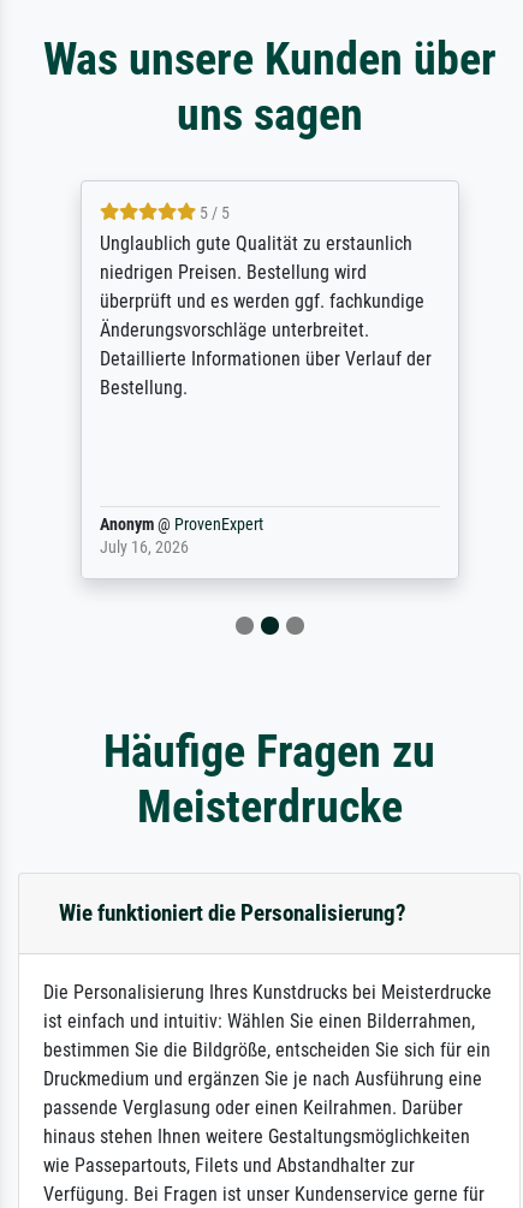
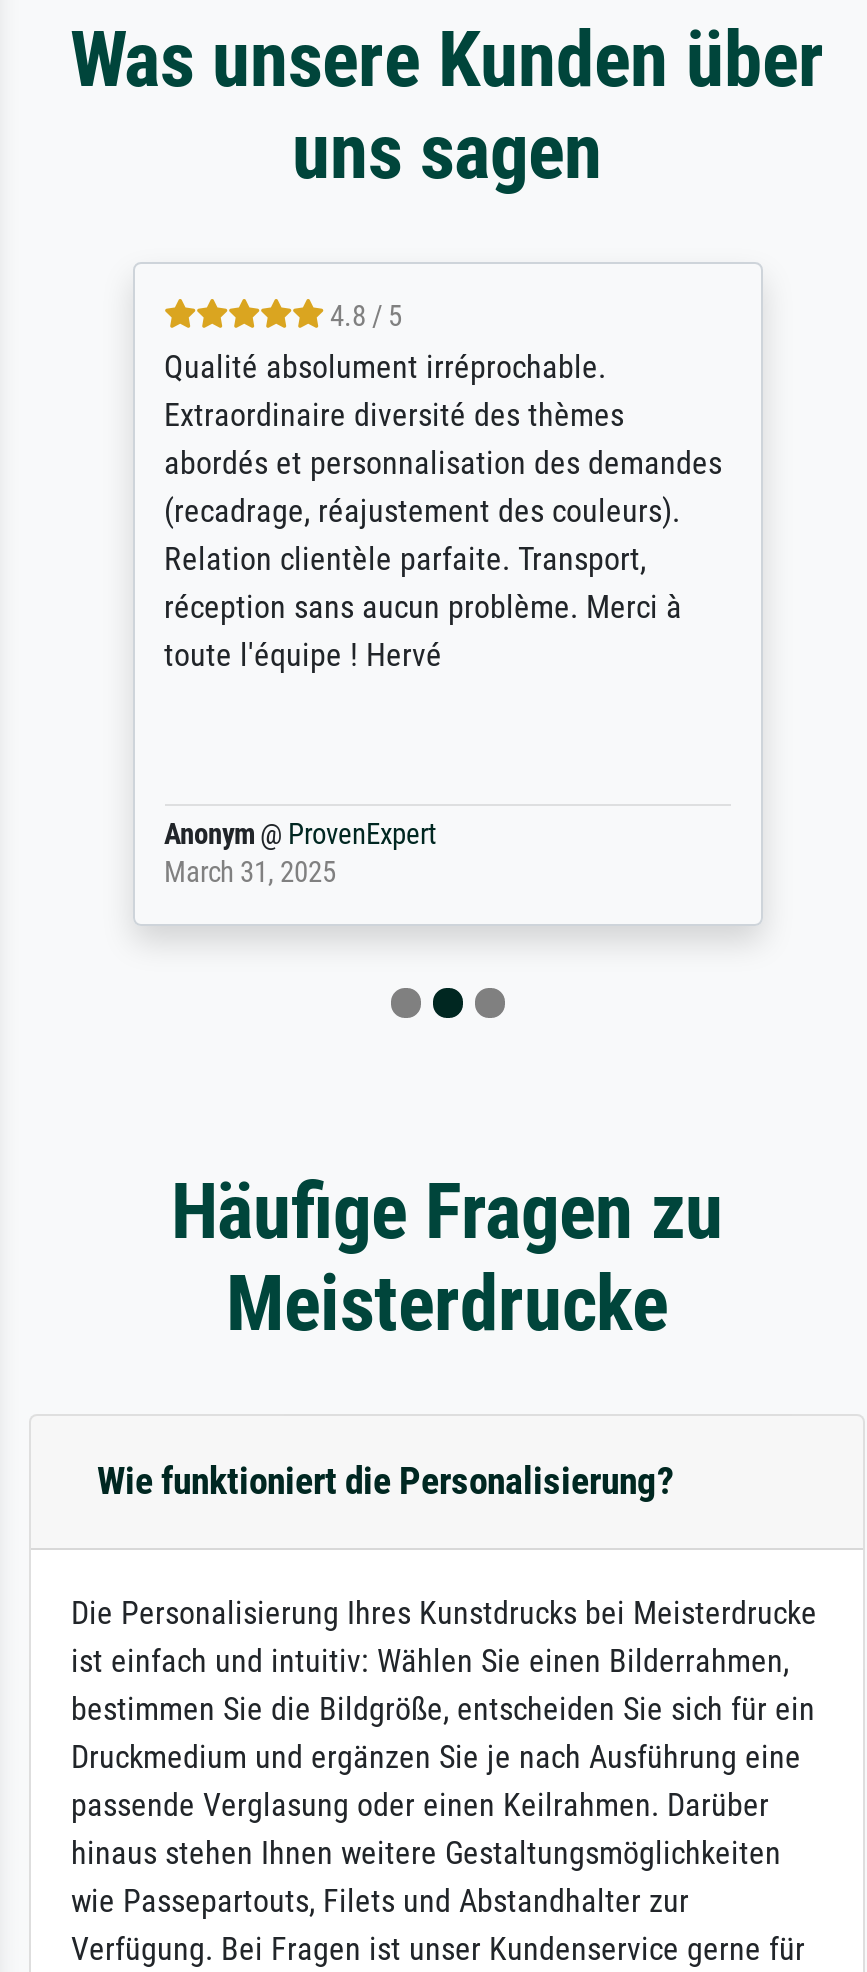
- 5 / 5
- Unglaublich gute Qualität zu erstaunlich
- niedrigen Preisen. Bestellung wird
- überprüft und es werden ggf. fachkundige
- Änderungsvorschläge unterbreitet.
- Detaillierte Informationen über Verlauf der
- Bestellung.
+ 4.8 / 5
+ Qualité absolument irréprochable.
+ Extraordinaire diversité des thèmes
+ abordés et personnalisation des demandes
+ (recadrage, réajustement des couleurs).
+ Relation clientèle parfaite. Transport,
+ réception sans aucun problème. Merci à
+ toute l'équipe ! Hervé

- July 16, 2026
+ March 31, 2025
